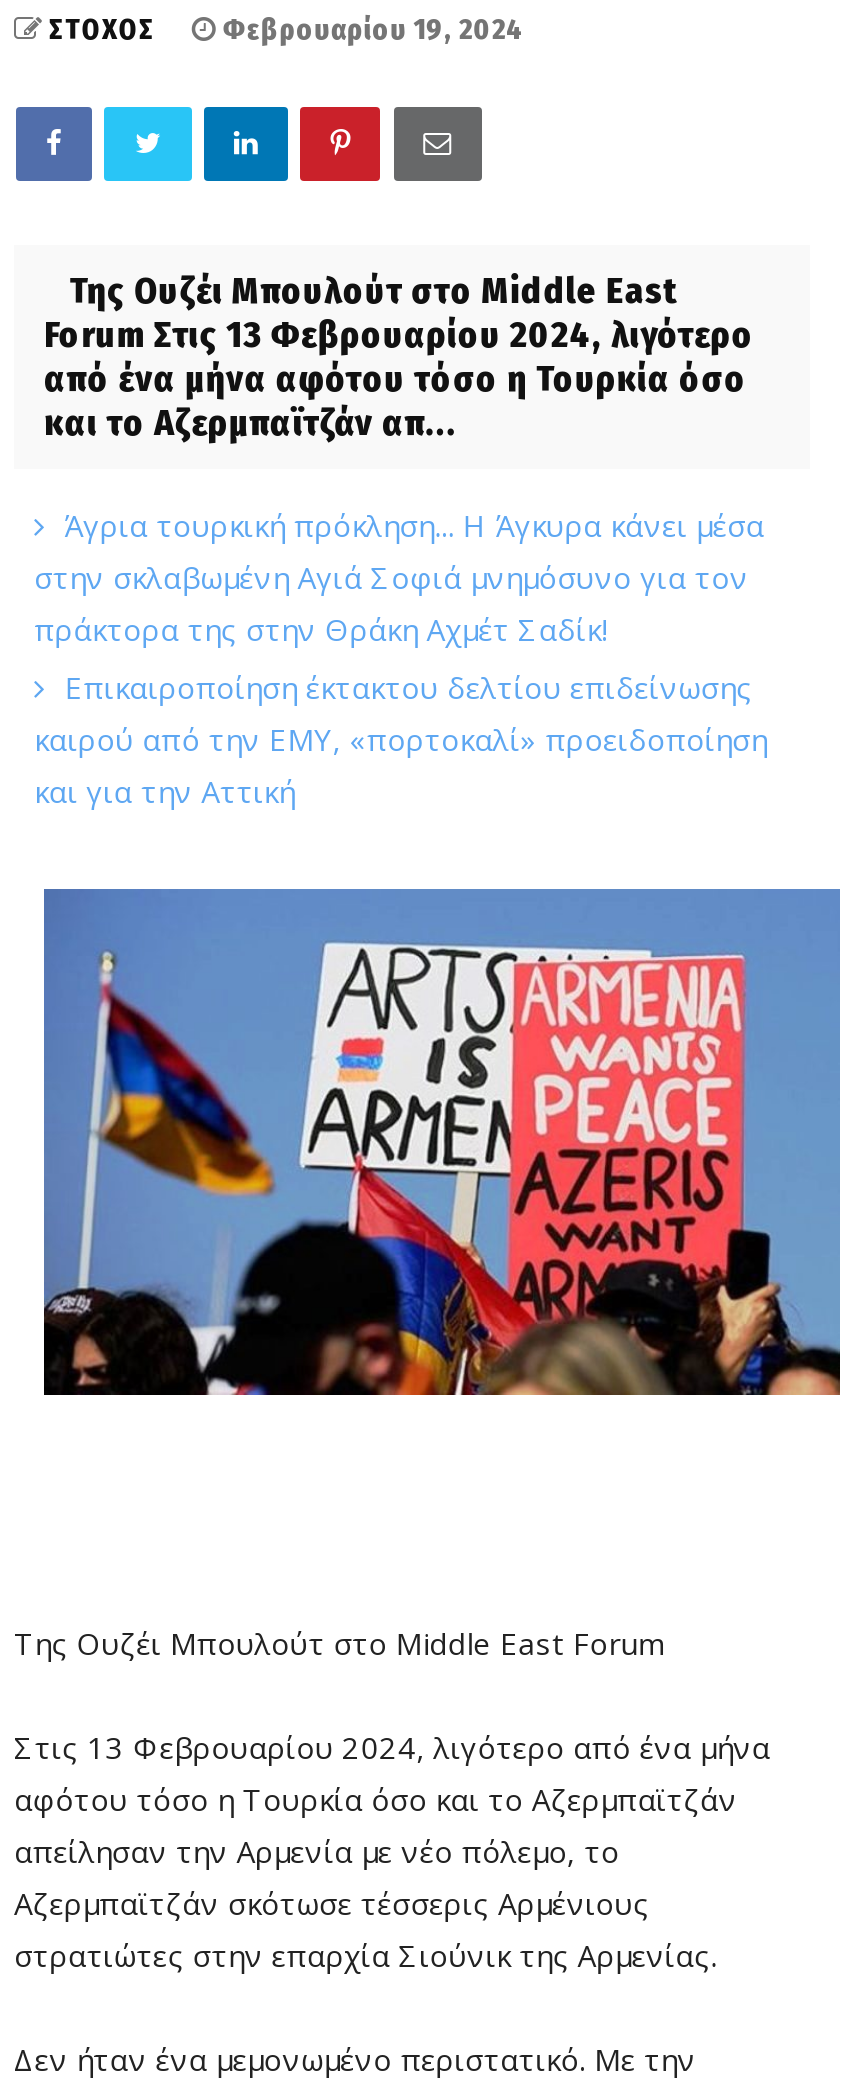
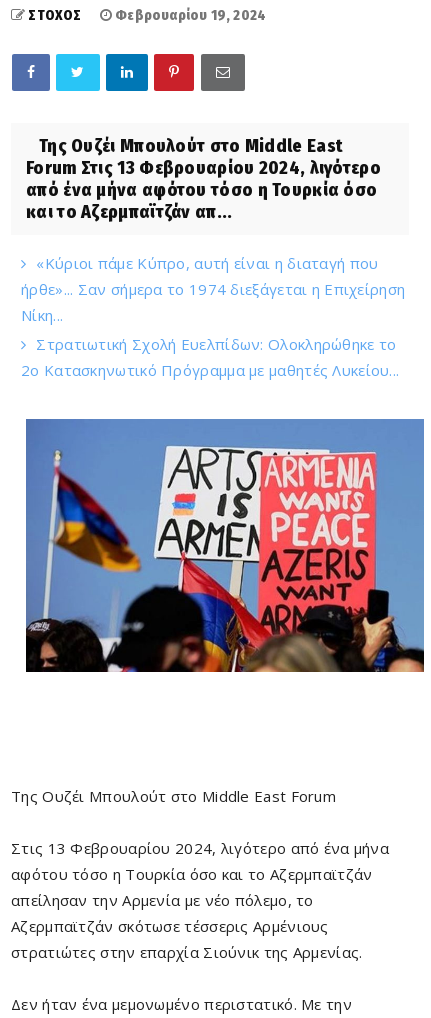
- Άγρια τουρκική πρόκληση... Η Άγκυρα κάνει μέσα
- στην σκλαβωμένη Αγιά Σοφιά μνημόσυνο για τον
- πράκτορα της στην Θράκη Αχμέτ Σαδίκ!
- Επικαιροποίηση έκτακτου δελτίου επιδείνωσης
- καιρού από την ΕΜΥ, «πορτοκαλί» προειδοποίηση
- και για την Αττική
+ «Κύριοι πάμε Κύπρο, αυτή είναι η διαταγή που
+ ήρθε»... Σαν σήμερα το 1974 διεξάγεται η Επιχείρηση
+ Νίκη...
+ Στρατιωτική Σχολή Ευελπίδων: Ολοκληρώθηκε το
+ 2ο Κατασκηνωτικό Πρόγραμμα με μαθητές Λυκείου...
